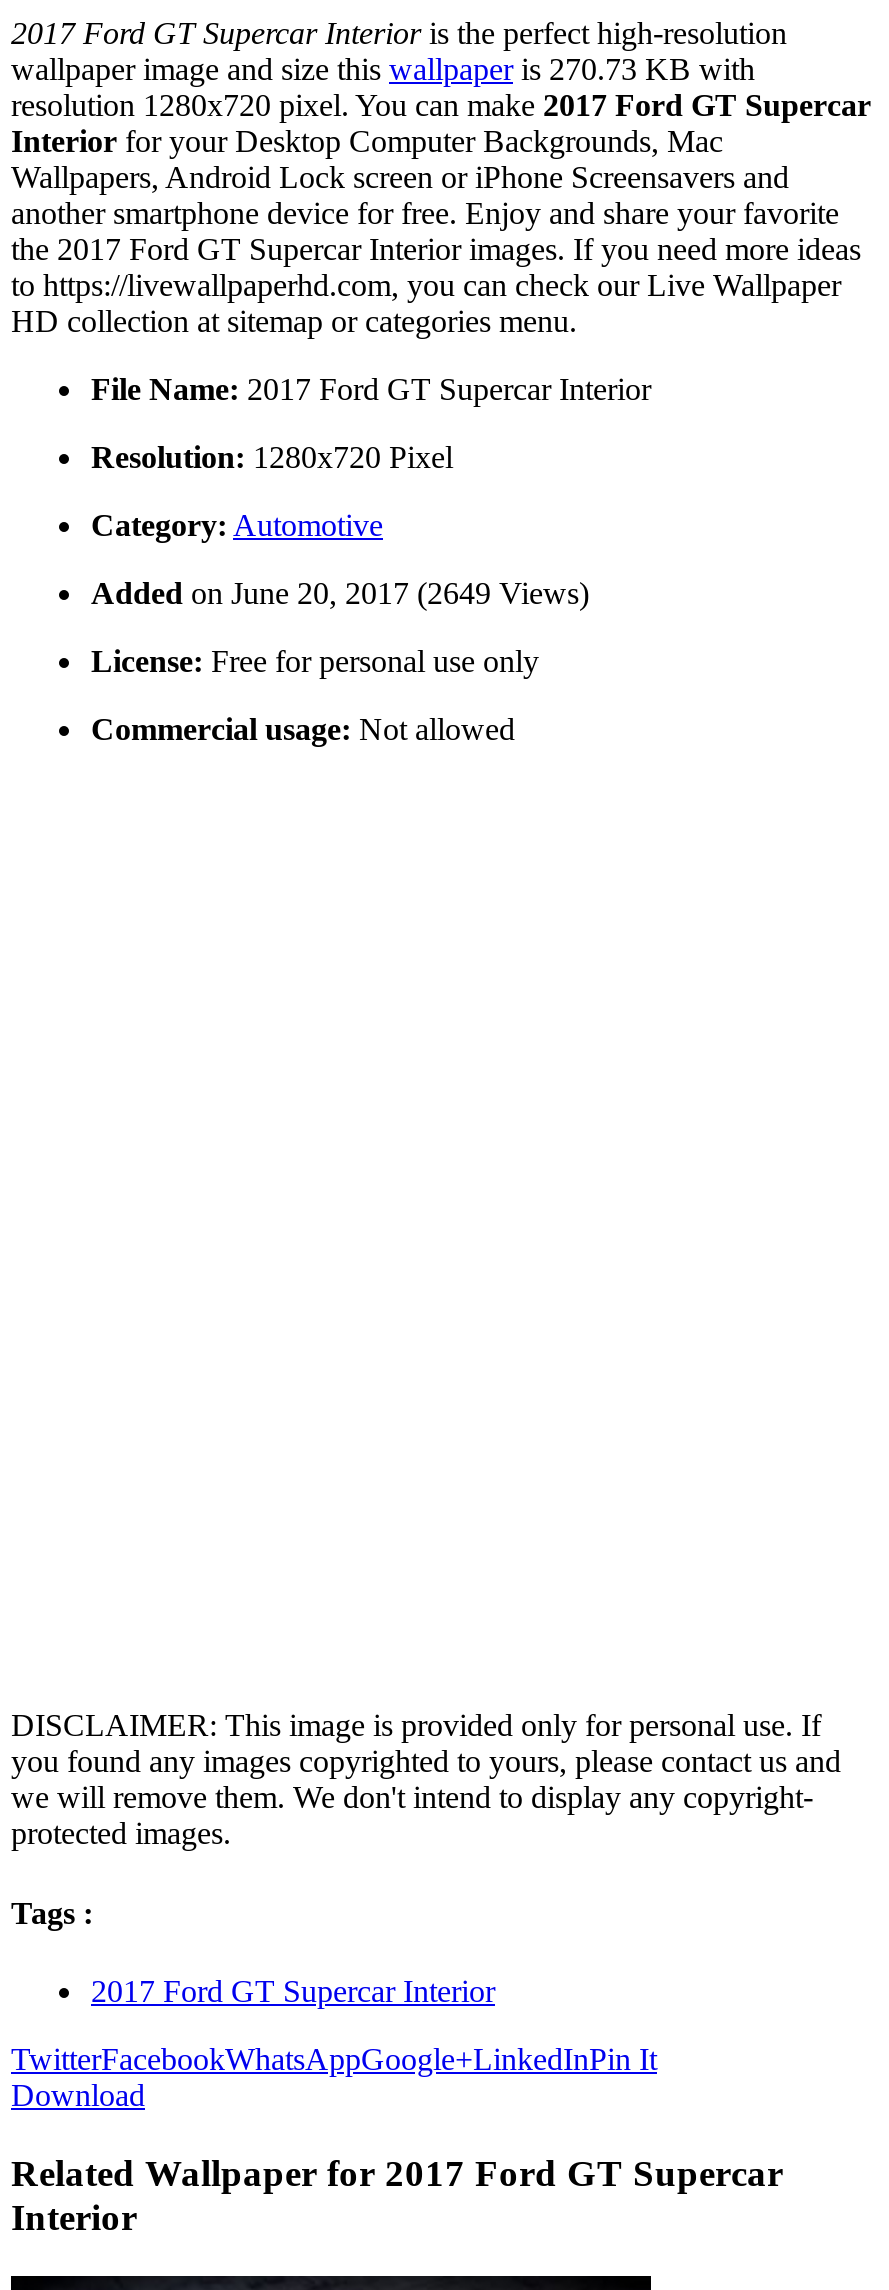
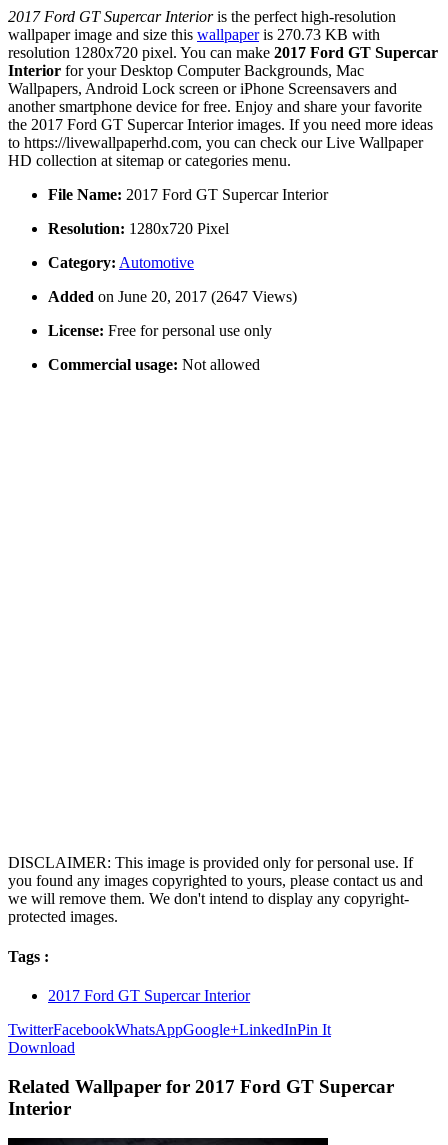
- Added on June 20, 2017 (2649 Views)
+ Added on June 20, 2017 (2647 Views)
